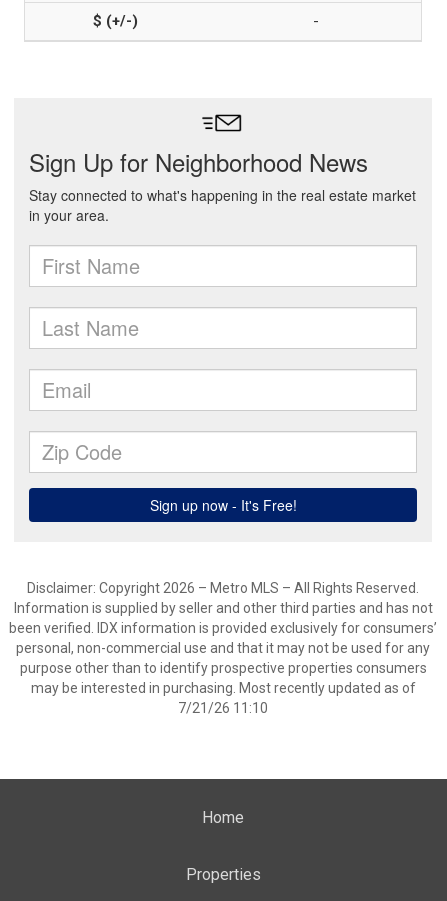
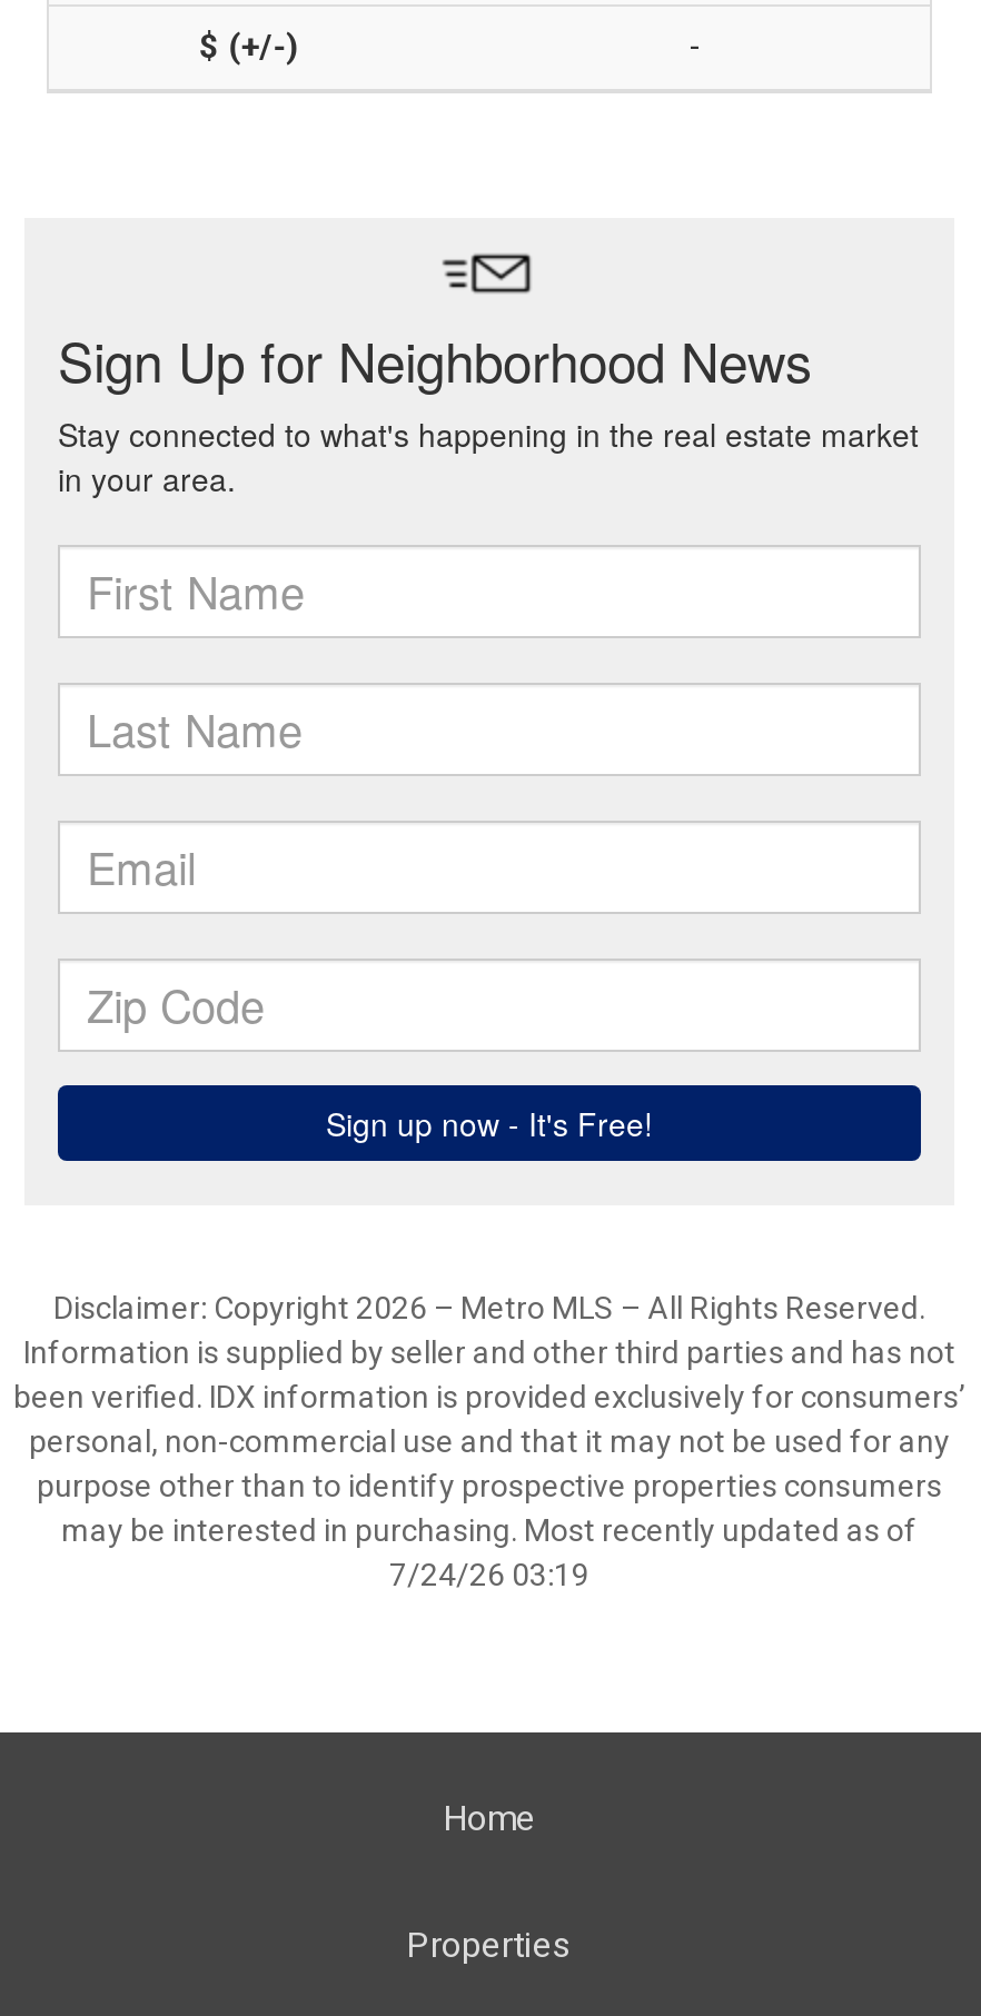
- 7/21/26 11:10
+ 7/24/26 03:19
